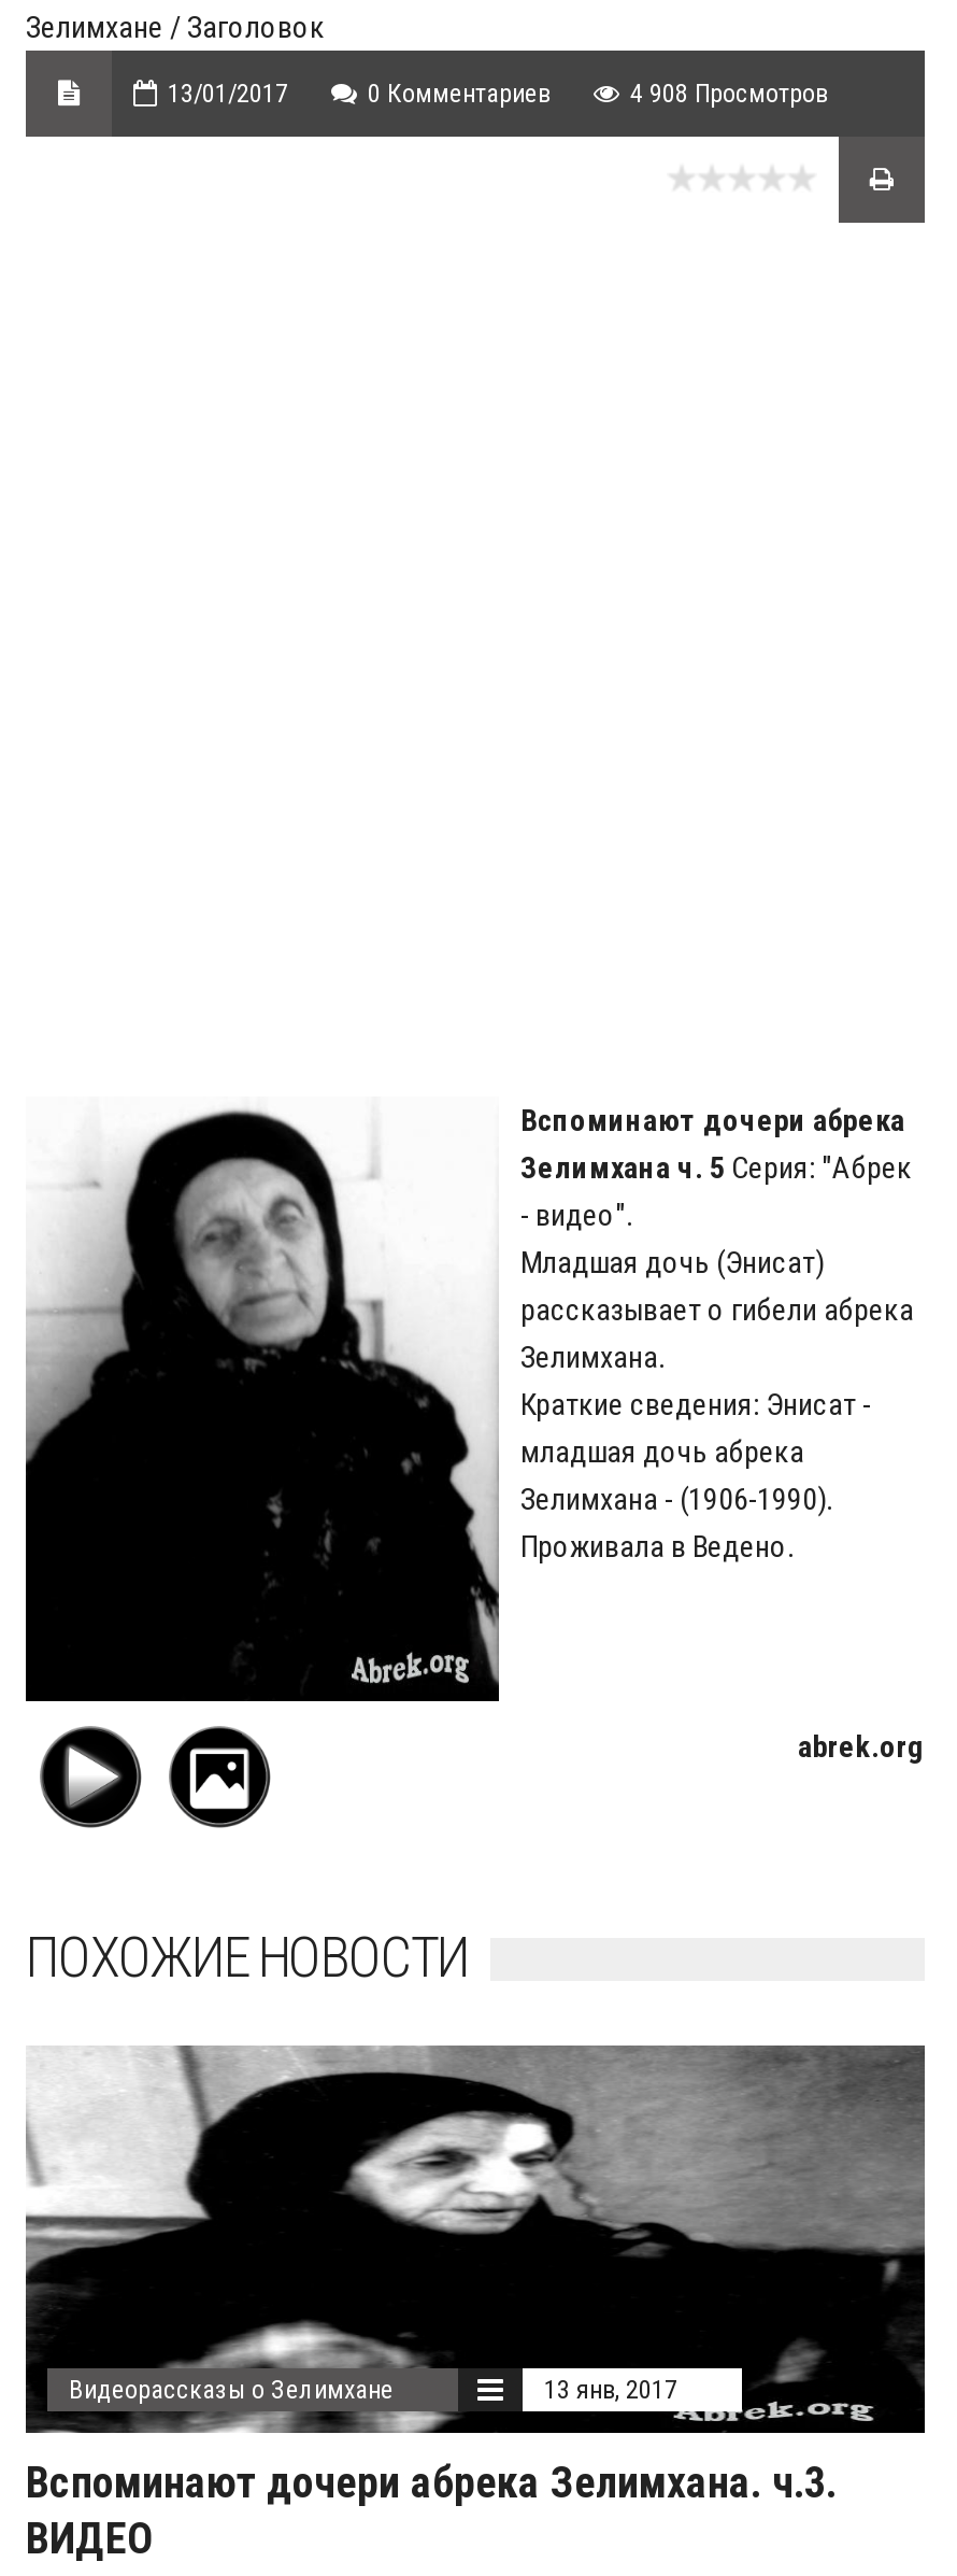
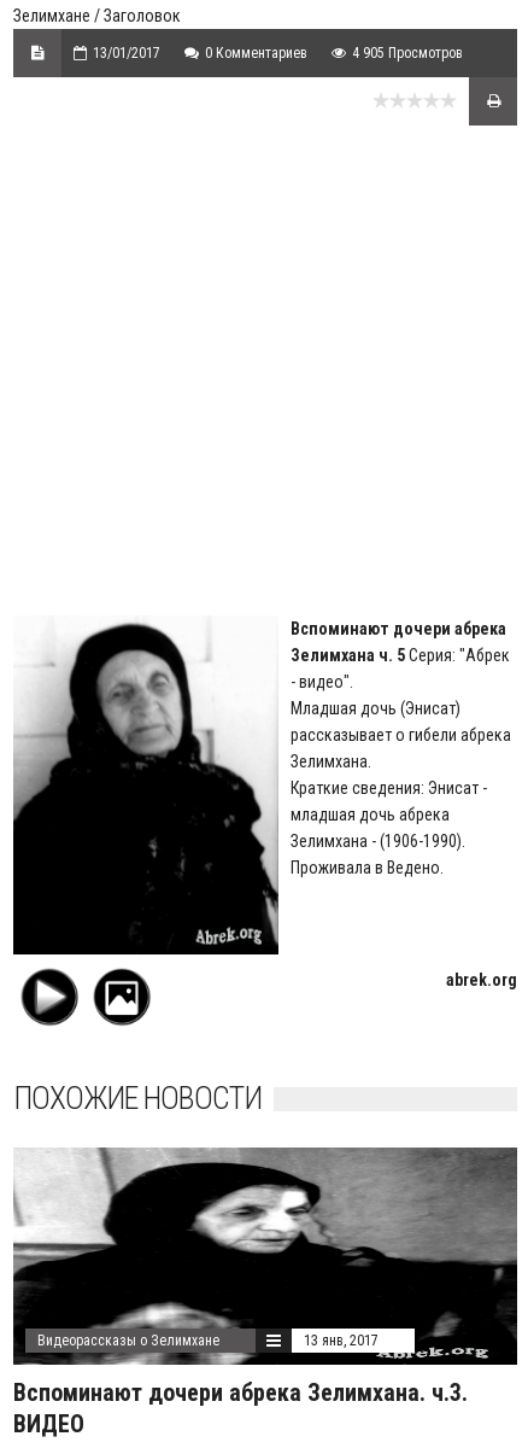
- 4 908 Просмотров
+ 4 905 Просмотров
